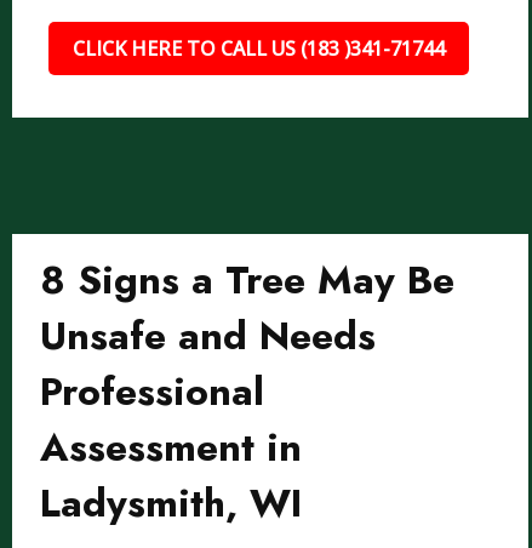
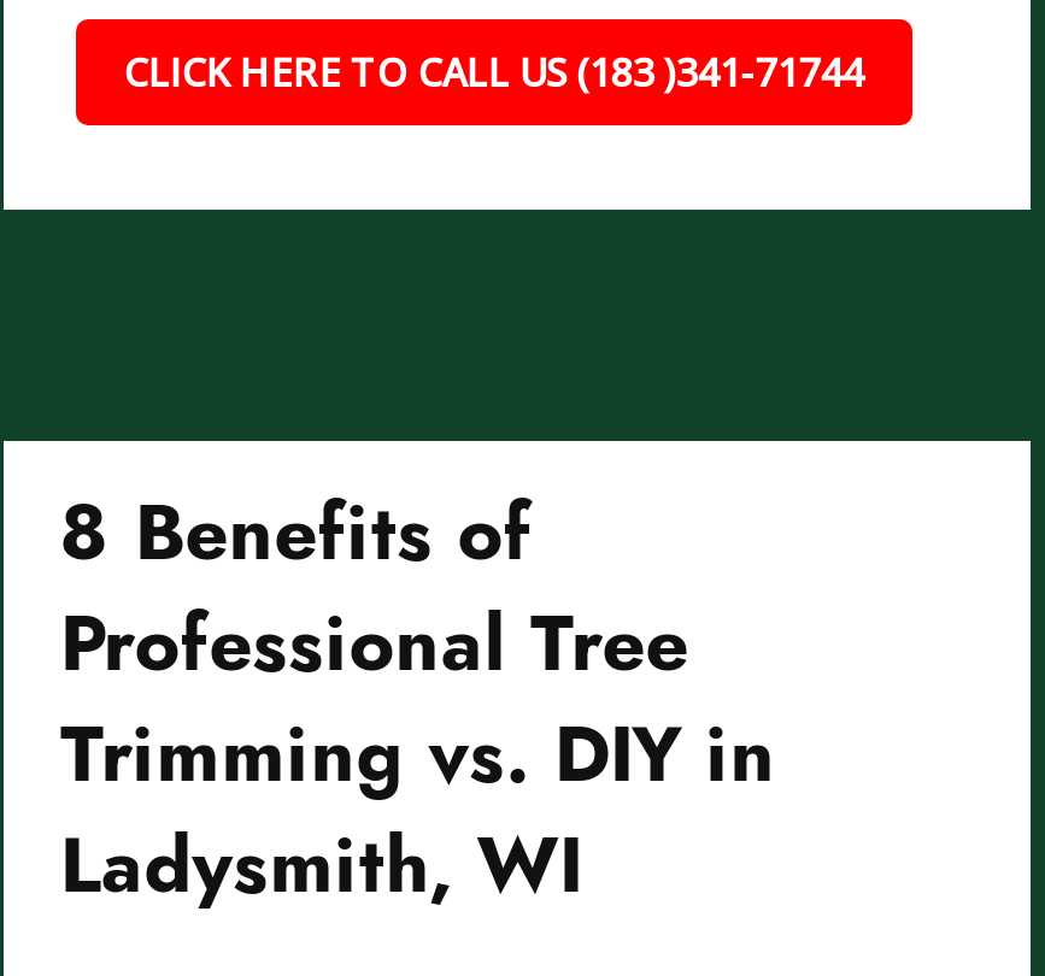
- 8 Signs a Tree May Be
- Unsafe and Needs
- Professional
- Assessment in
+ 8 Benefits of
+ Professional Tree
+ Trimming vs. DIY in
